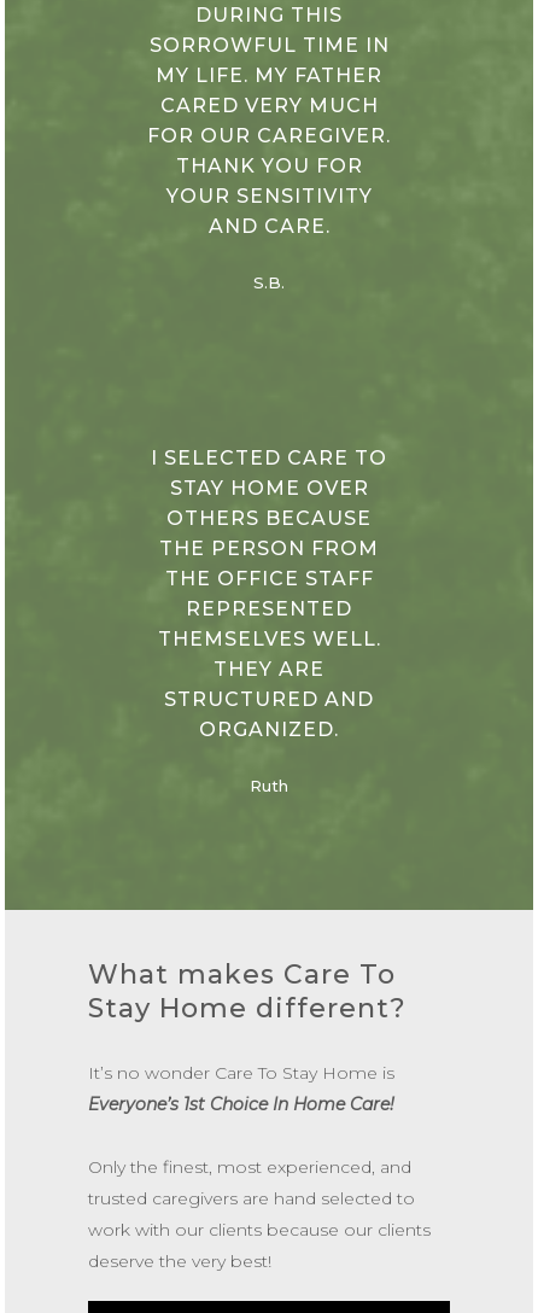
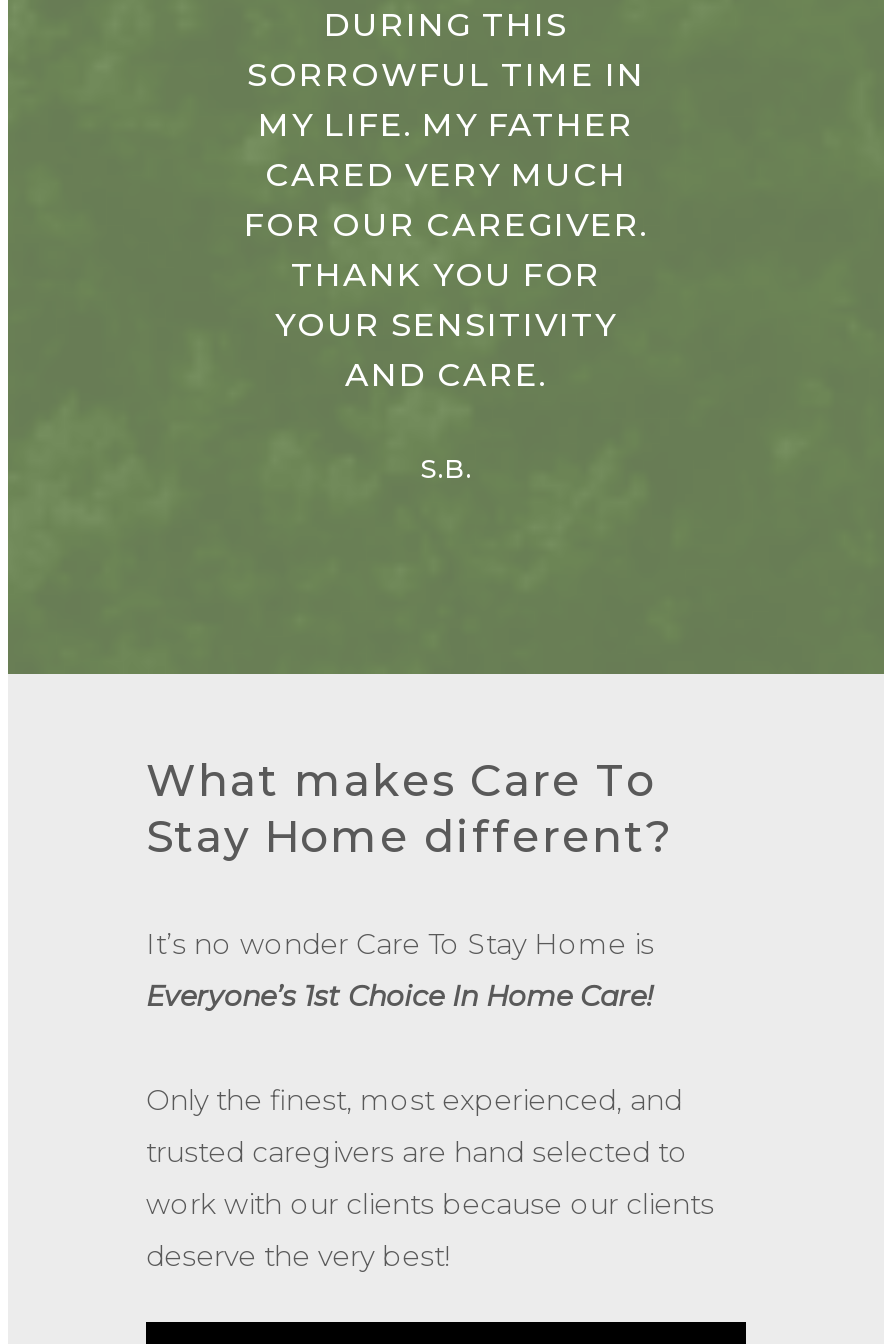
- I SELECTED CARE TO
- STAY HOME OVER
- OTHERS BECAUSE
- THE PERSON FROM
- THE OFFICE STAFF
- REPRESENTED
- THEMSELVES WELL.
- THEY ARE
- STRUCTURED AND
- ORGANIZED.
- Ruth
